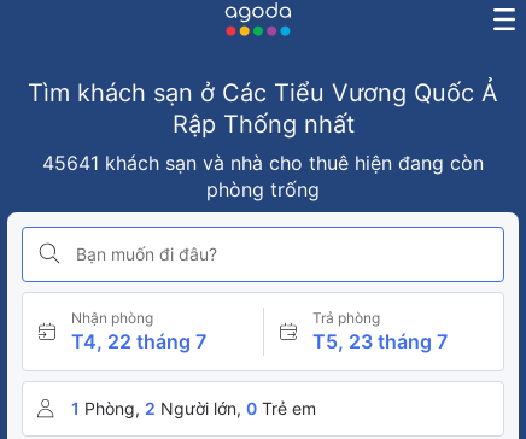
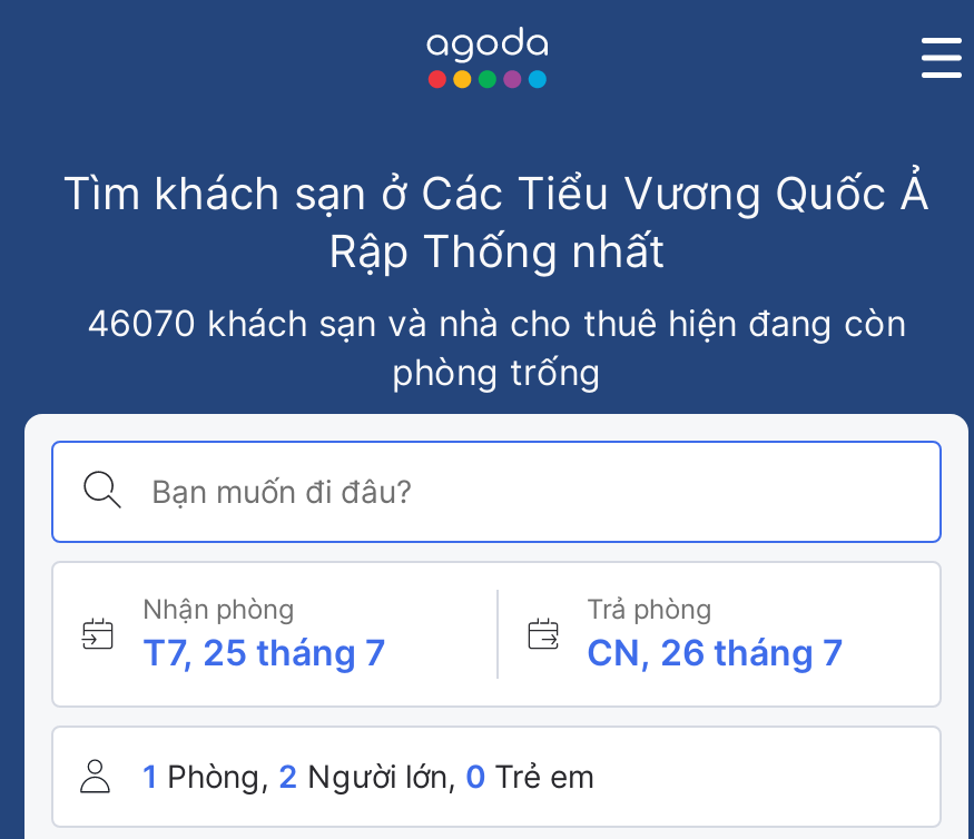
- 45641 khách sạn và nhà cho thuê hiện đang còn
+ 46070 khách sạn và nhà cho thuê hiện đang còn

- T4, 22 tháng 7
+ T7, 25 tháng 7

- T5, 23 tháng 7
+ CN, 26 tháng 7
